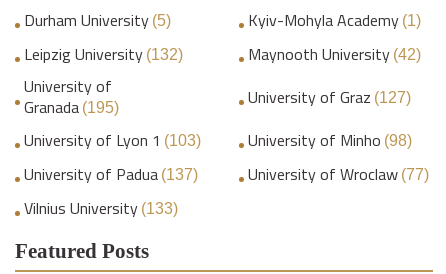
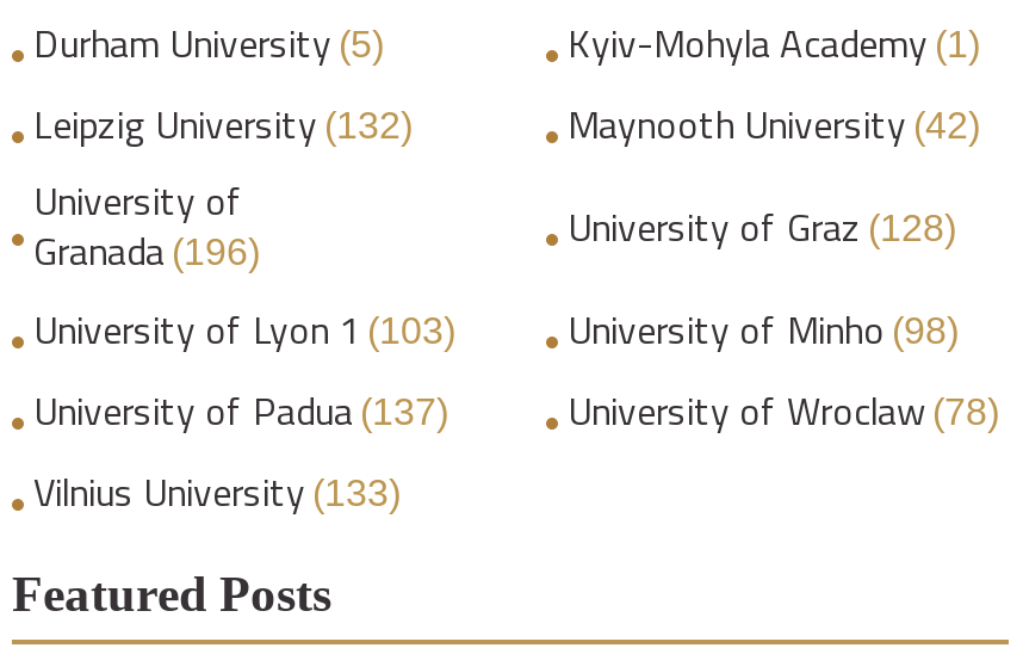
- University of Graz (127)
+ University of Graz (128)

- Granada (195)
+ Granada (196)

- University of Wroclaw (77)
+ University of Wroclaw (78)
